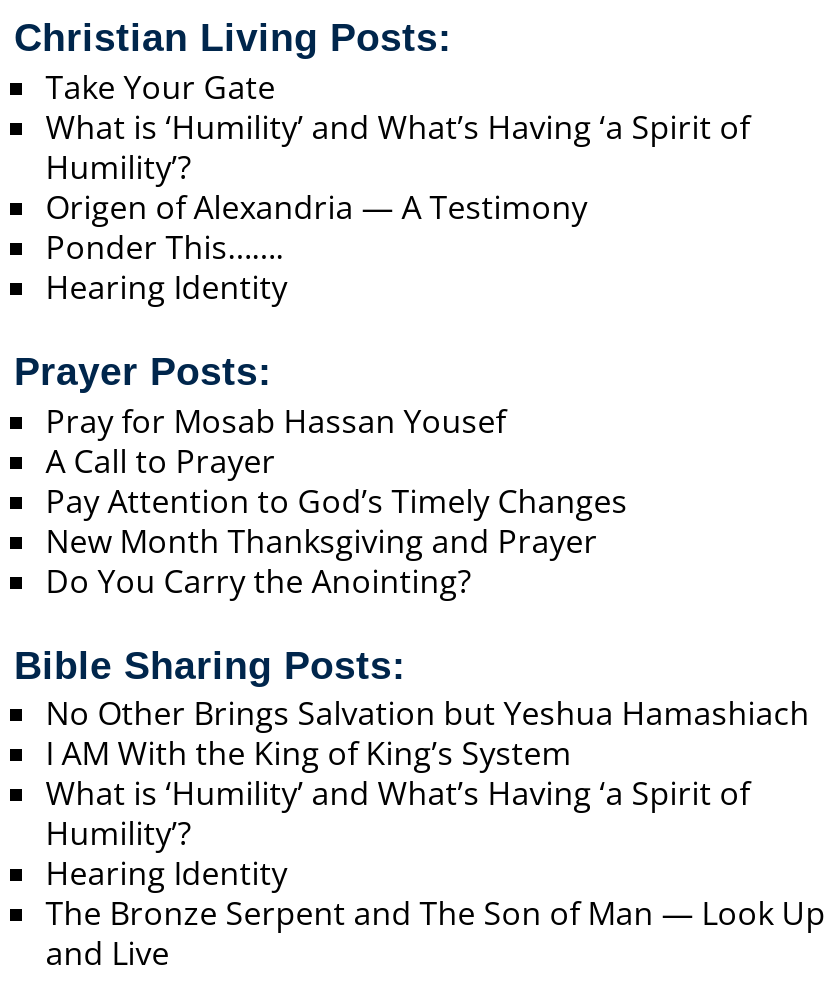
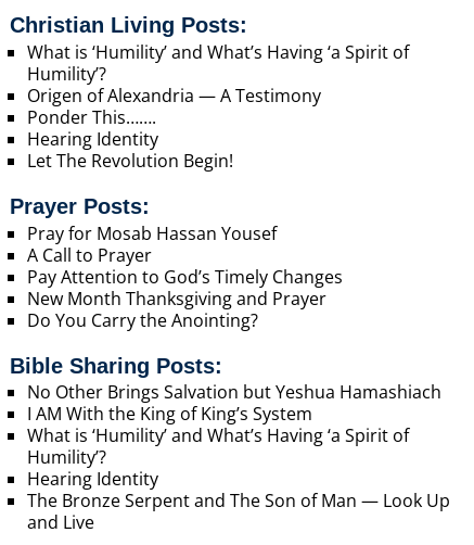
- Take Your Gate

moved up: What is ‘Humility’ and What’s Having ‘a Spirit of | Humility’? | Origen of Alexandria — A Testimony | Ponder This……. | Hearing Identity

+ Let The Revolution Begin!
